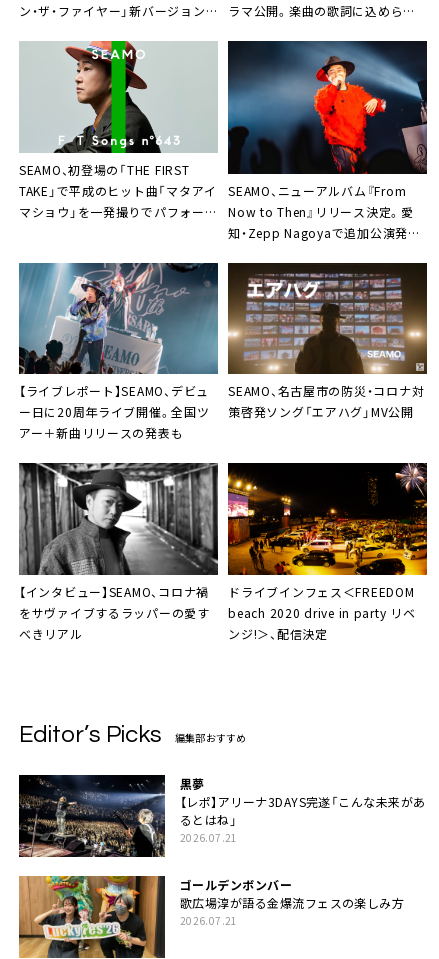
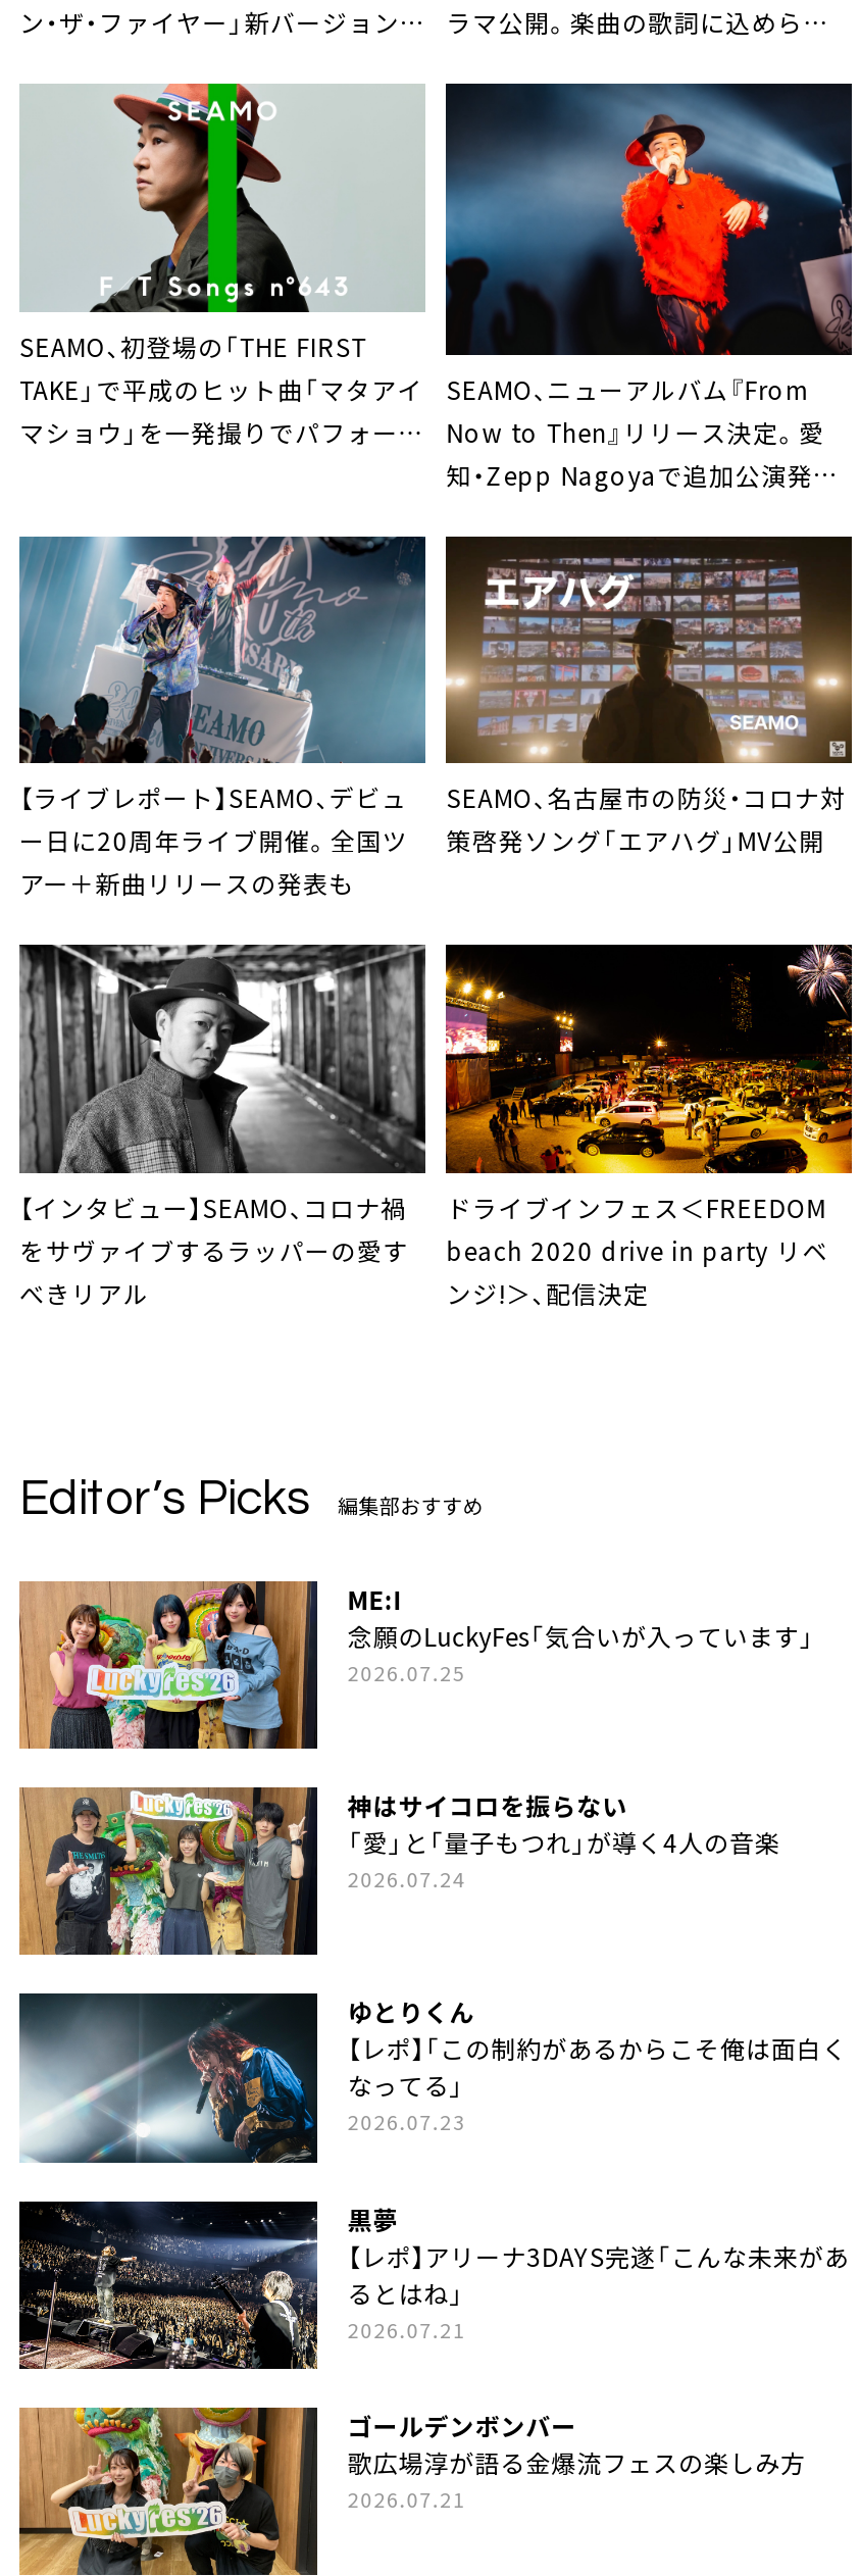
+ [image]
+ 神はサイコロを振らない
+ 「愛」と「量子もつれ」が導く4人の音楽
+ 2026.07.24

+ [image]
+ ゆとりくん
+ 【レポ】「この制約があるからこそ俺は面白く
+ なってる」
+ 2026.07.23

+ [image]
+ ME:I
+ 念願のLuckyFes「気合いが入っています」
+ 2026.07.25
